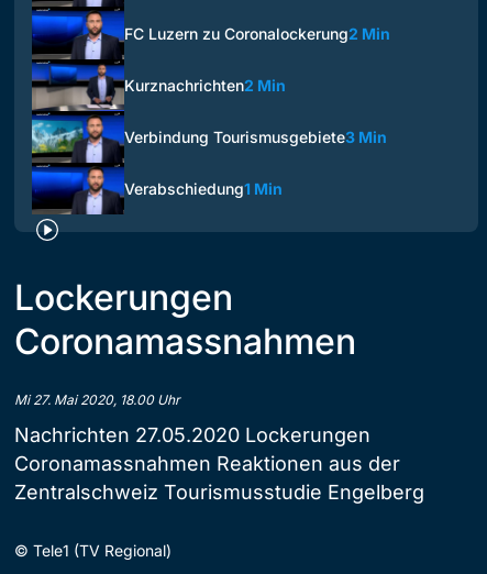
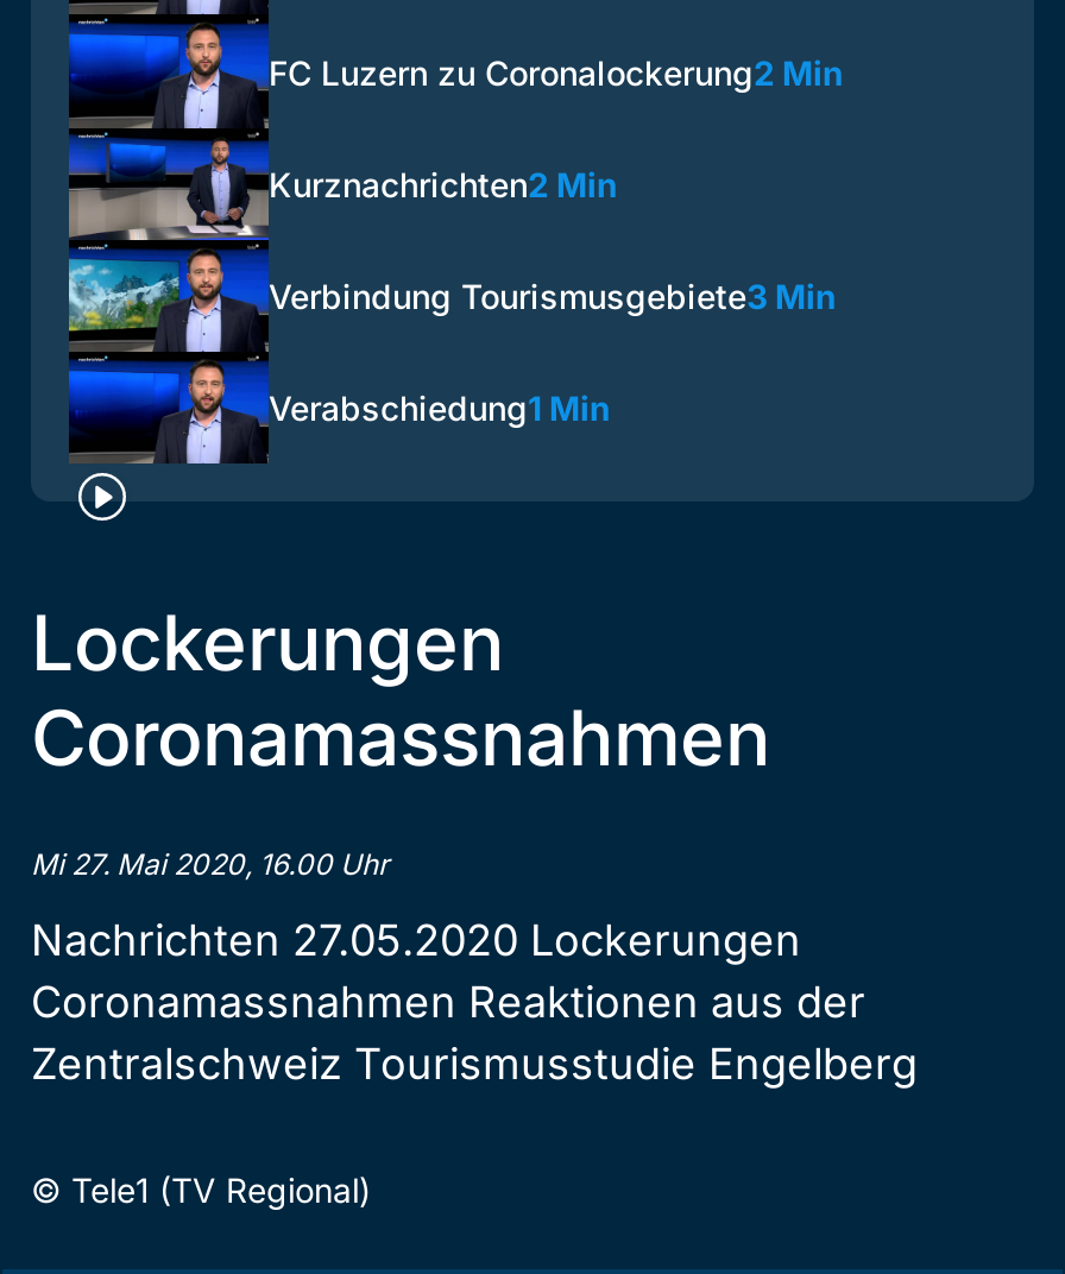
- Mi 27. Mai 2020, 18.00 Uhr
+ Mi 27. Mai 2020, 16.00 Uhr
